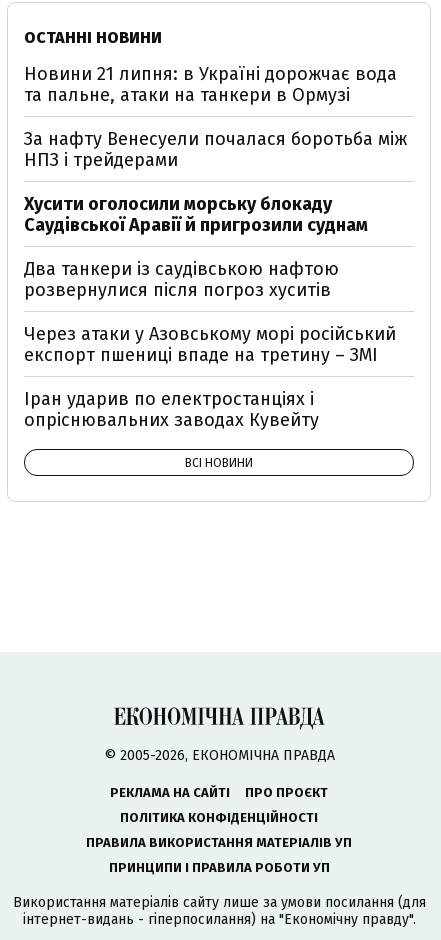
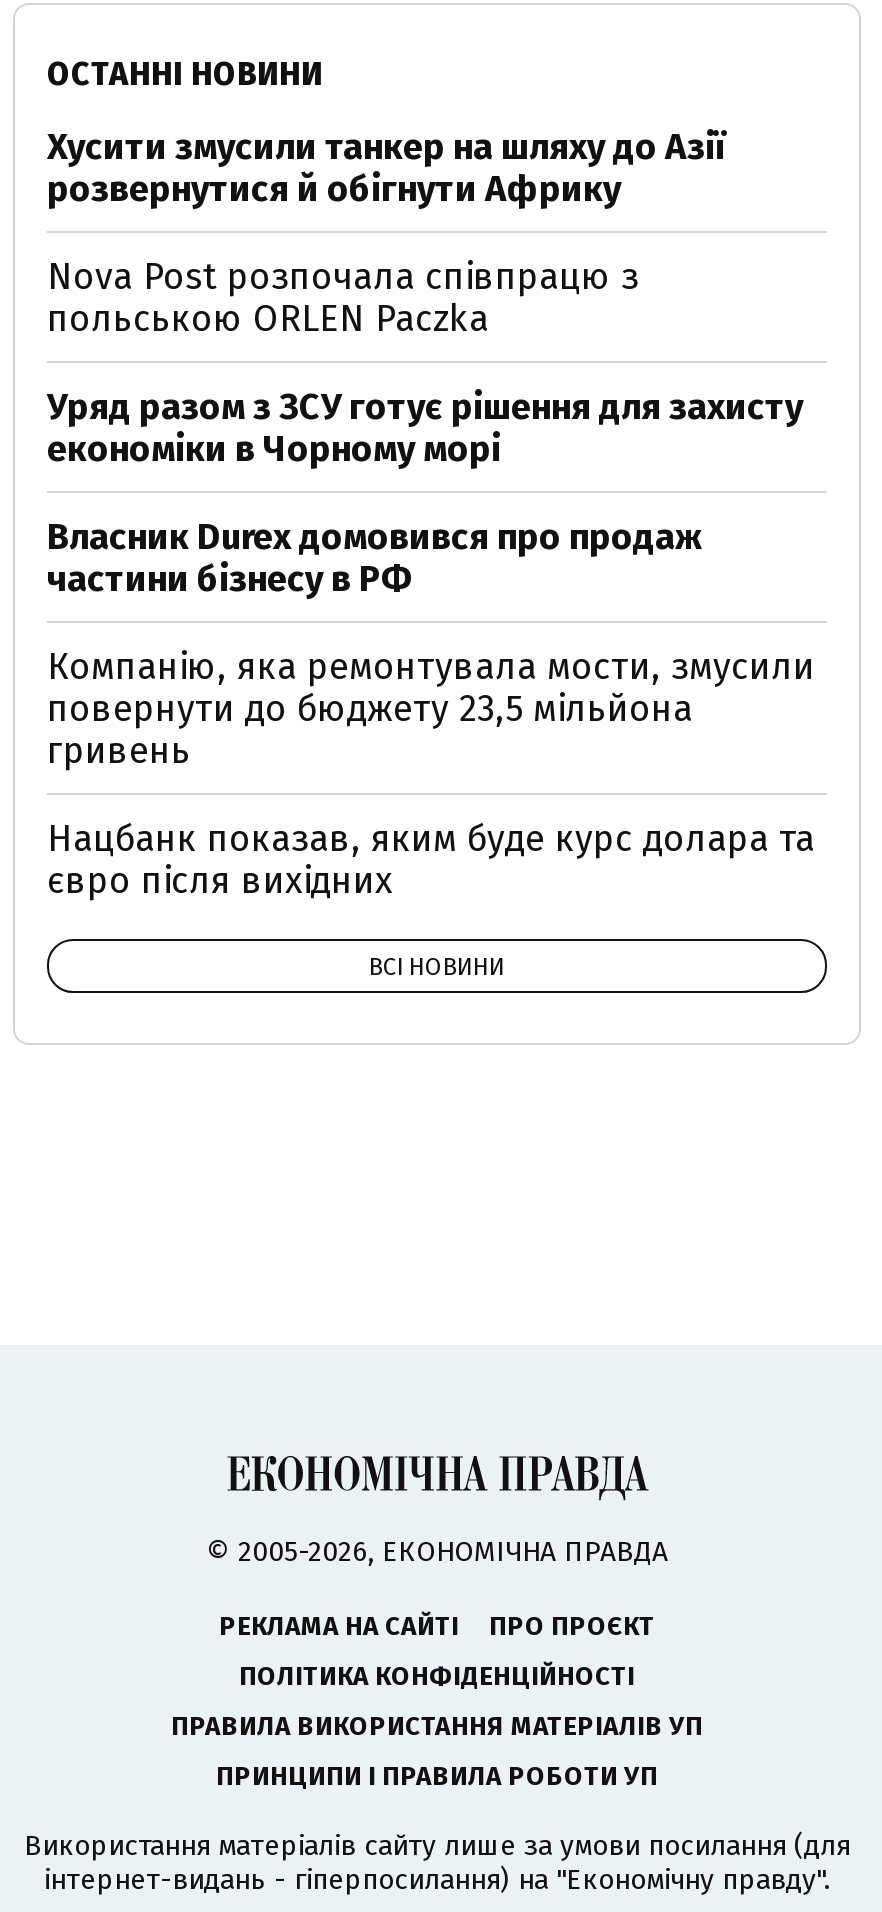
- Новини 21 липня: в Україні дорожчає вода
- та пальне, атаки на танкери в Ормузі
+ Хусити змусили танкер на шляху до Азії
+ розвернутися й обігнути Африку

- За нафту Венесуели почалася боротьба між
- НПЗ і трейдерами
+ Nova Post розпочала співпрацю з
+ польською ORLEN Paczka

- Хусити оголосили морську блокаду
- Саудівської Аравії й пригрозили суднам
+ Уряд разом з ЗСУ готує рішення для захисту
+ економіки в Чорному морі

- Два танкери із саудівською нафтою
- розвернулися після погроз хуситів
+ Власник Durex домовився про продаж
+ частини бізнесу в РФ

- Через атаки у Азовському морі російський
- експорт пшениці впаде на третину – ЗМІ
+ Компанію, яка ремонтувала мости, змусили
+ повернути до бюджету 23,5 мільйона
+ гривень

- Іран ударив по електростанціях і
- опріснювальних заводах Кувейту
+ Нацбанк показав, яким буде курс долара та
+ євро після вихідних
